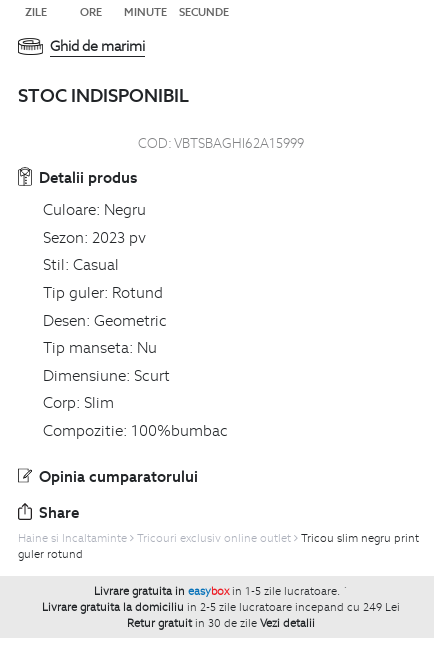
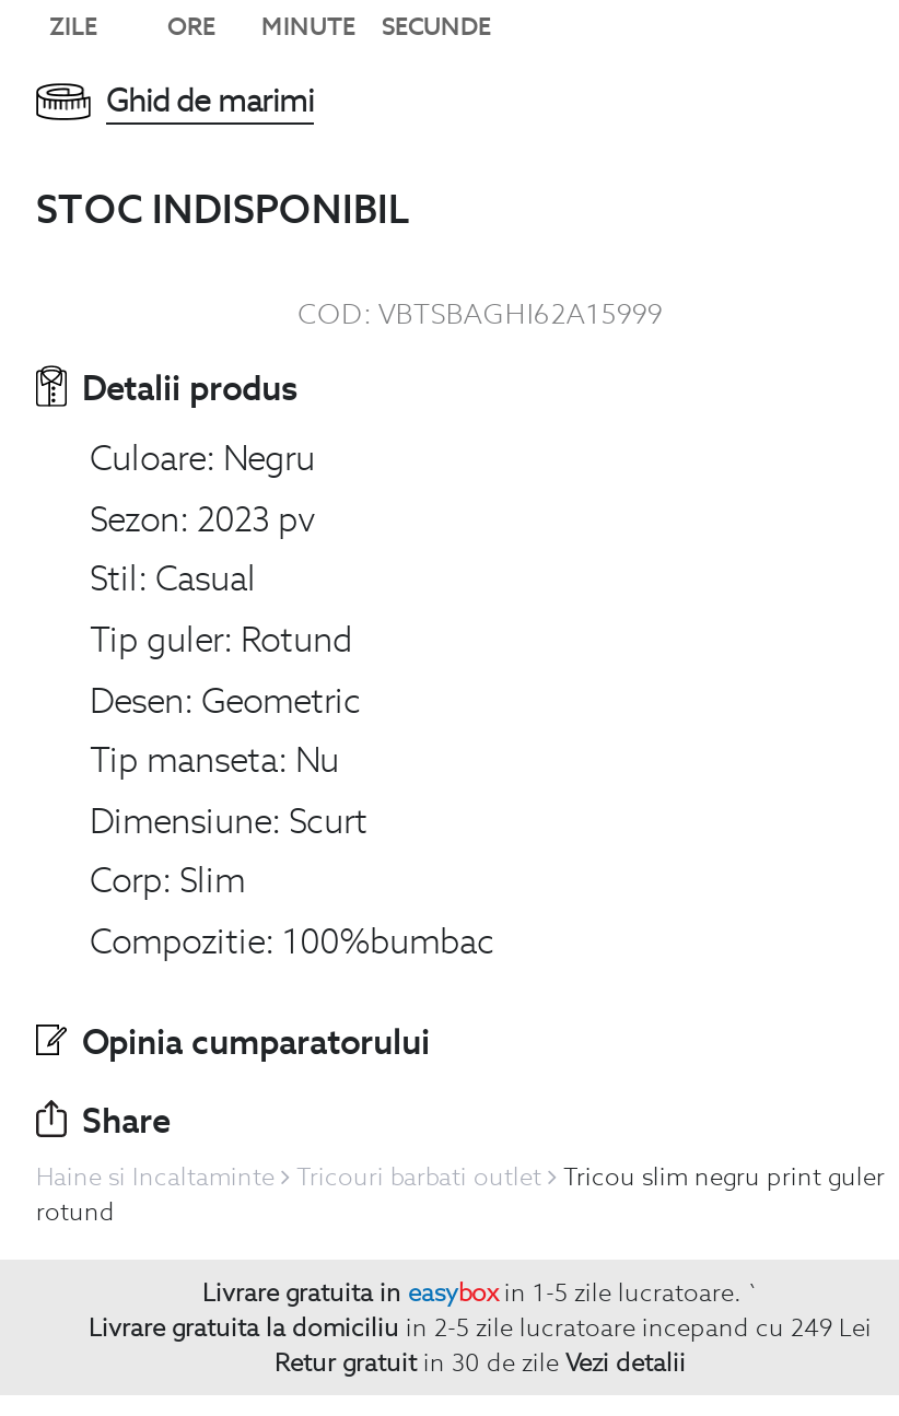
- Tricouri exclusiv online outlet
- Tricou slim negru print
- guler rotund
+ Tricouri barbati outlet
+ Tricou slim negru print guler
+ rotund
